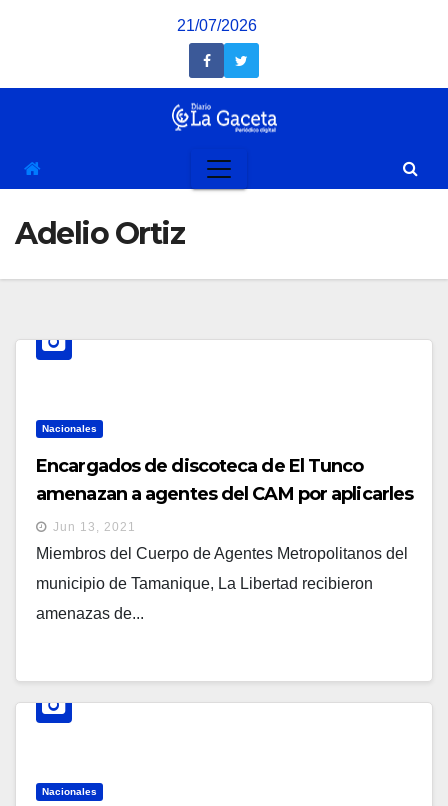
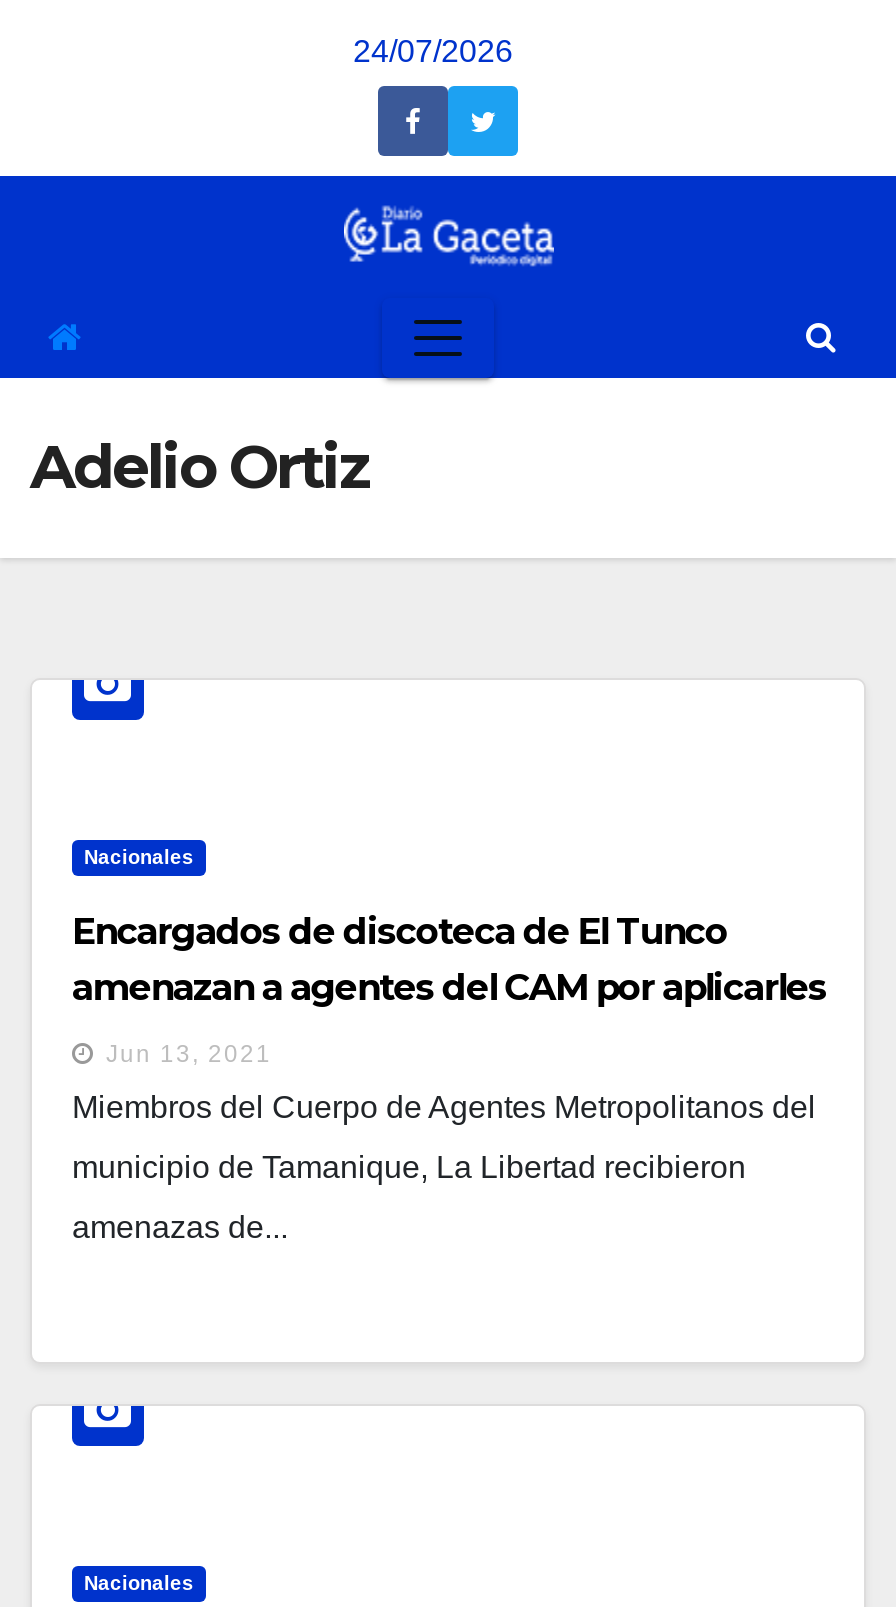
- 21/07/2026
+ 24/07/2026
